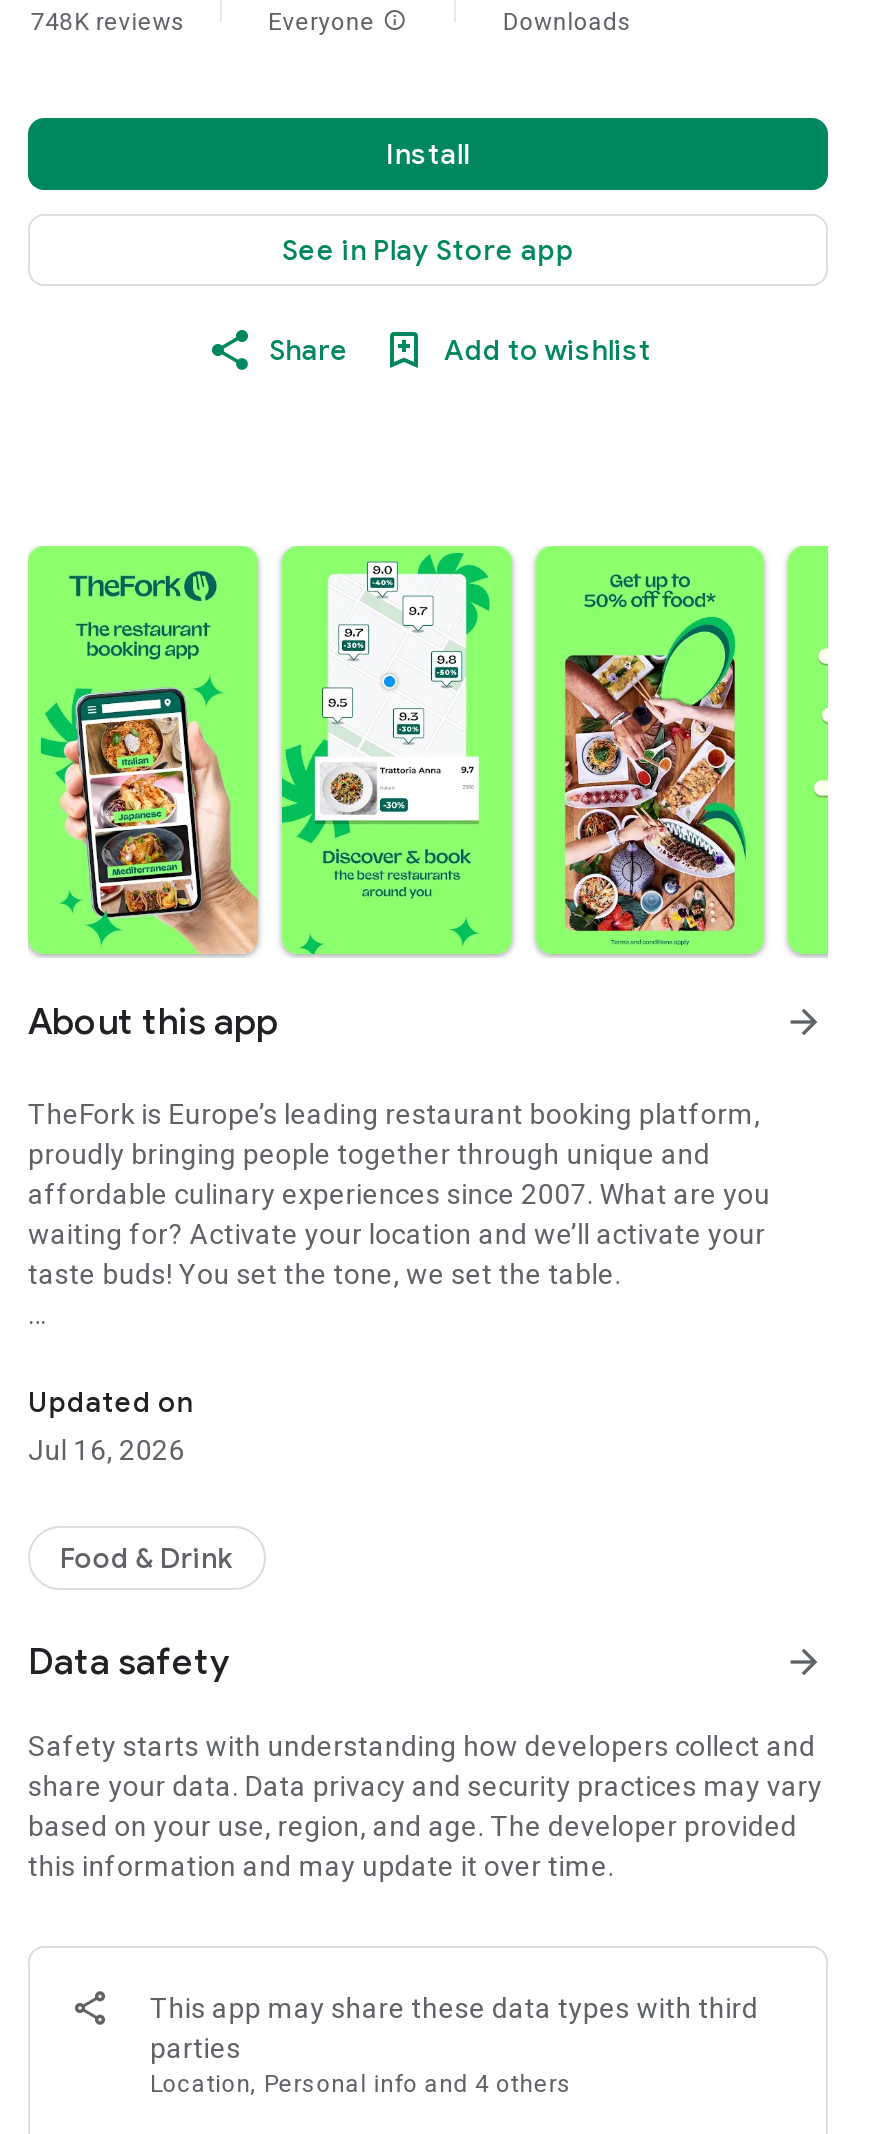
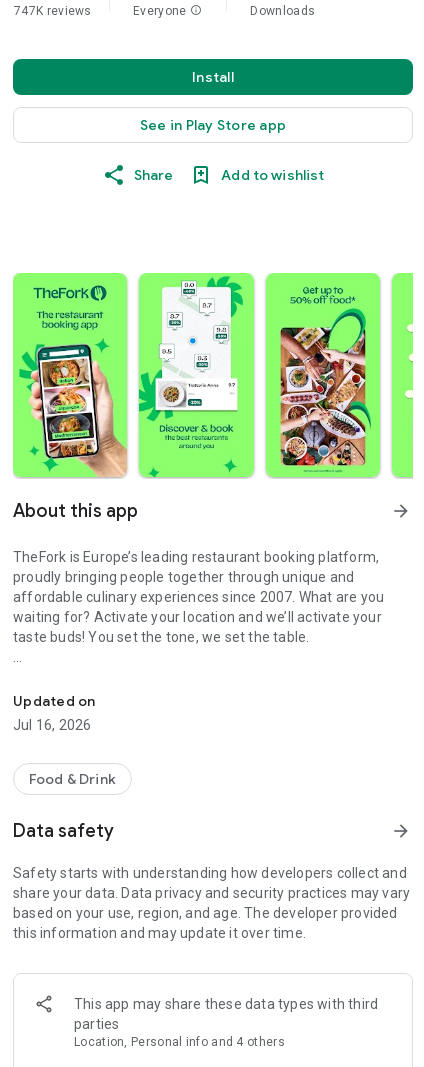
- 748K reviews
+ 747K reviews
